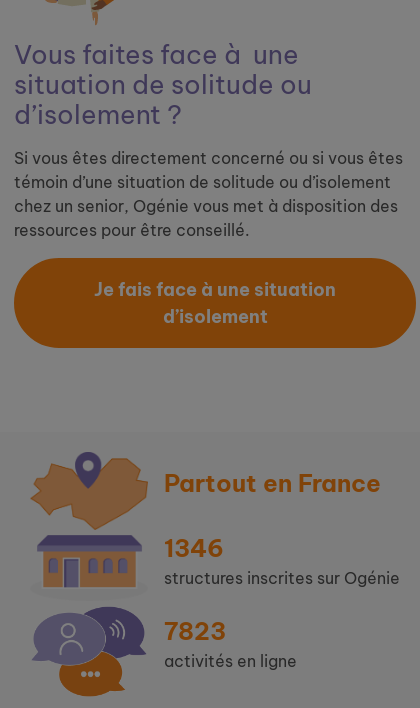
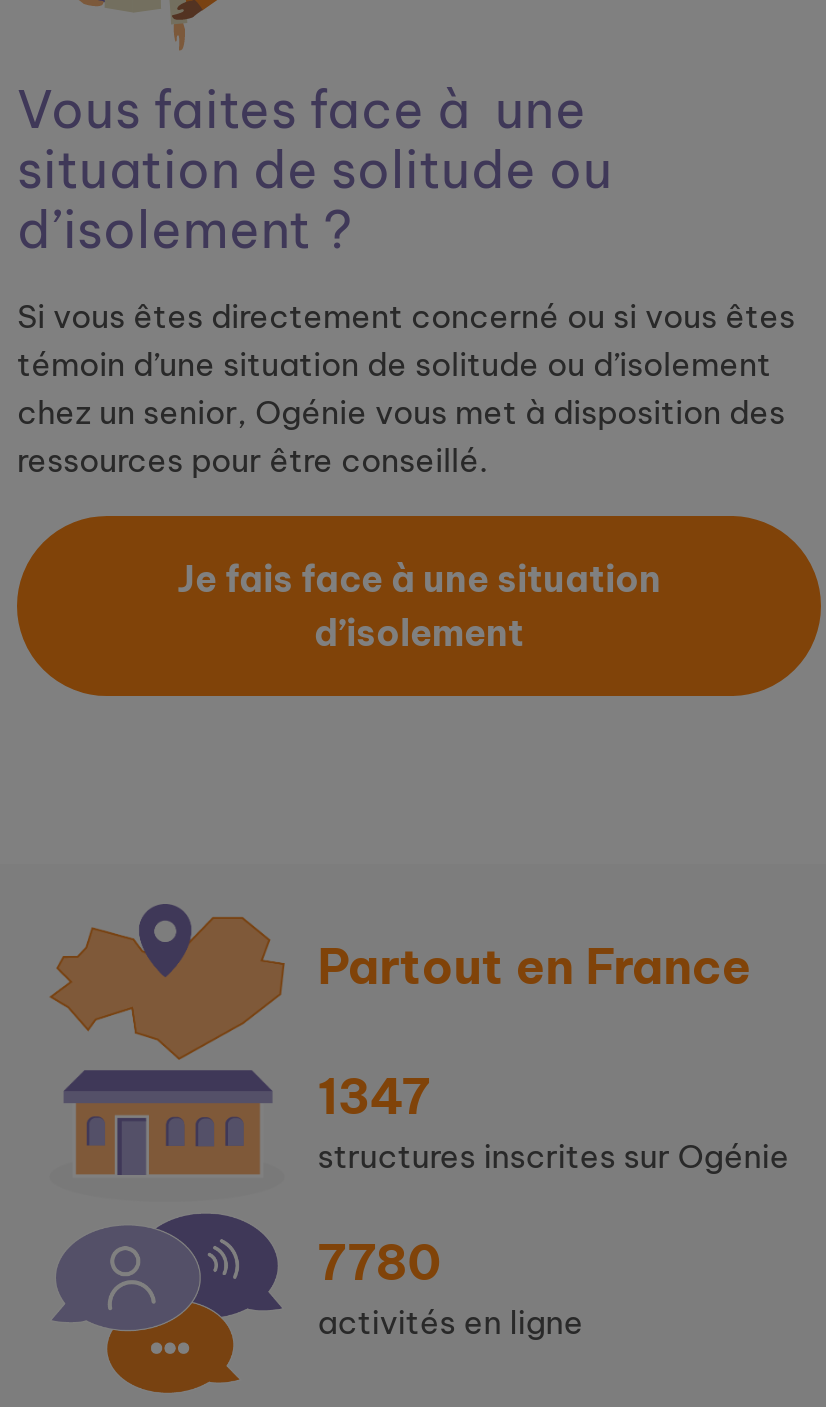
- 1346
+ 1347

- 7823
+ 7780
